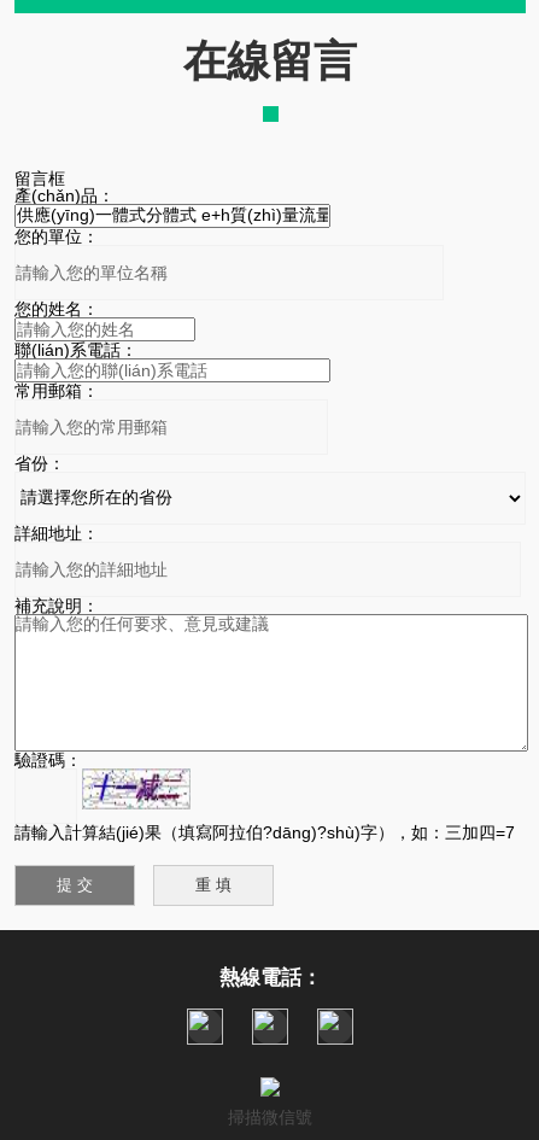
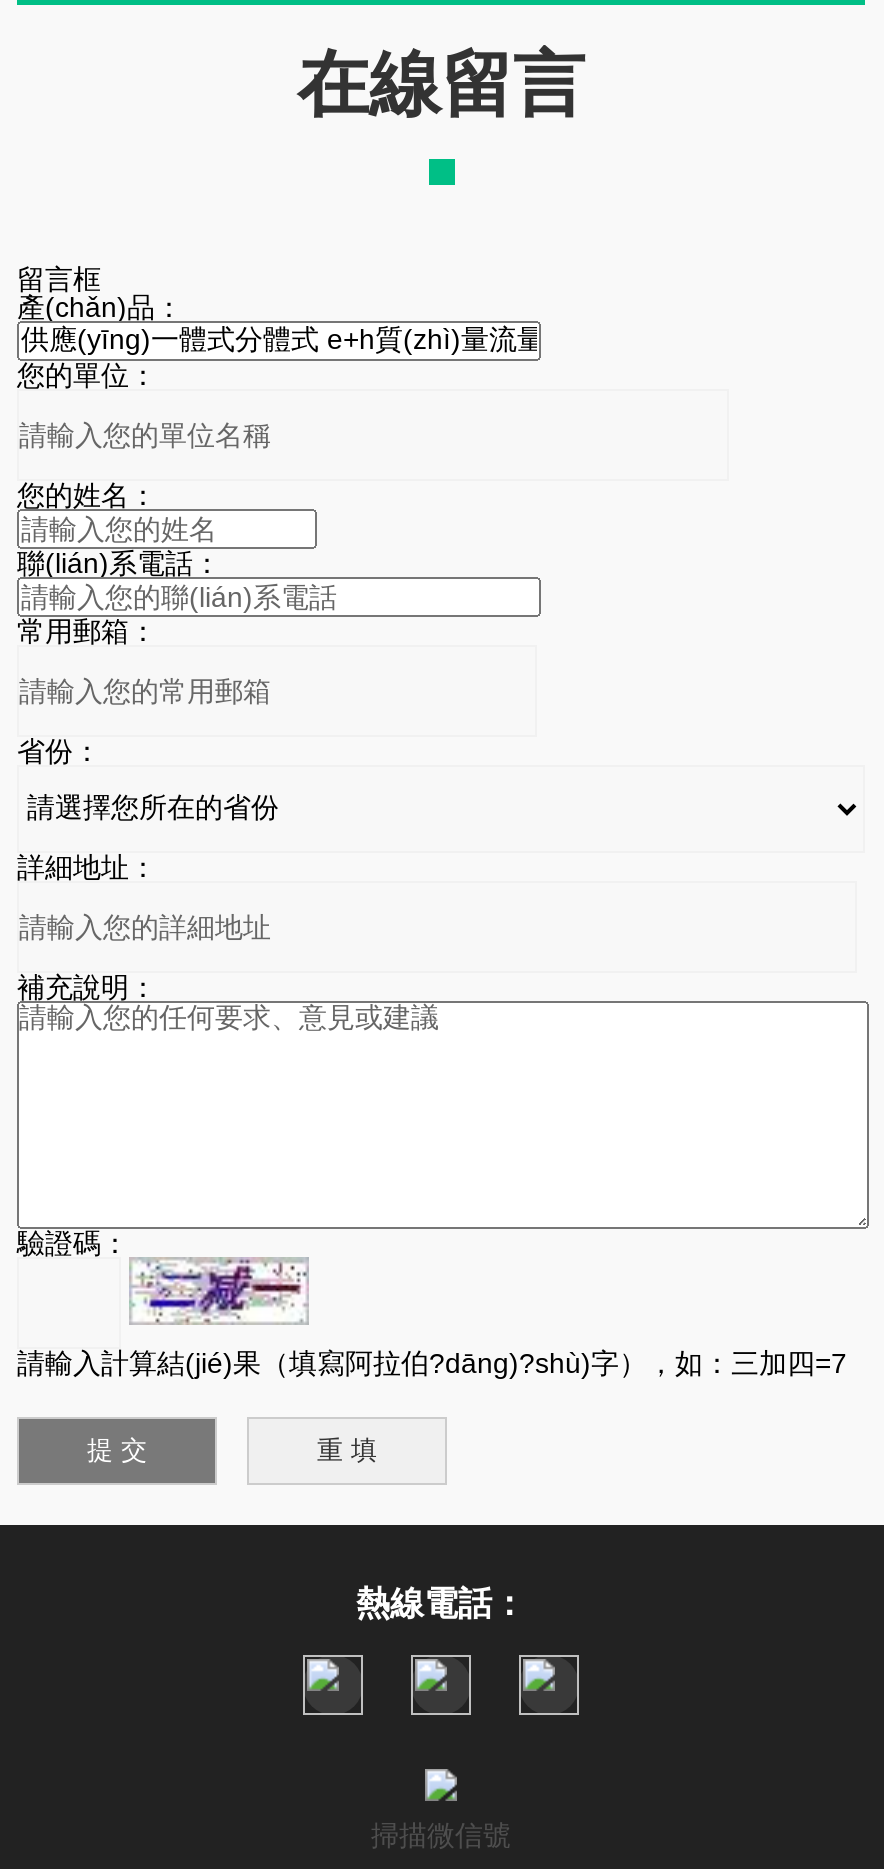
- [image]
+ [image]
